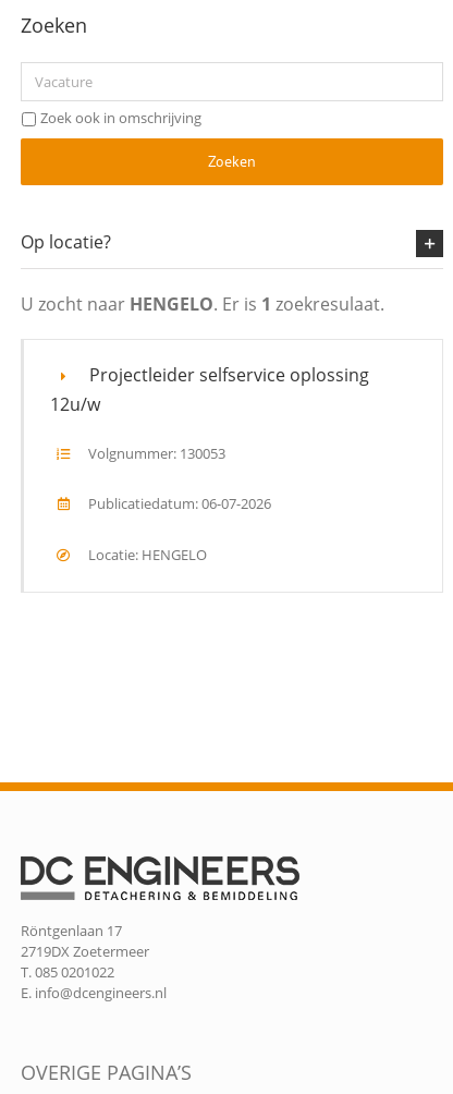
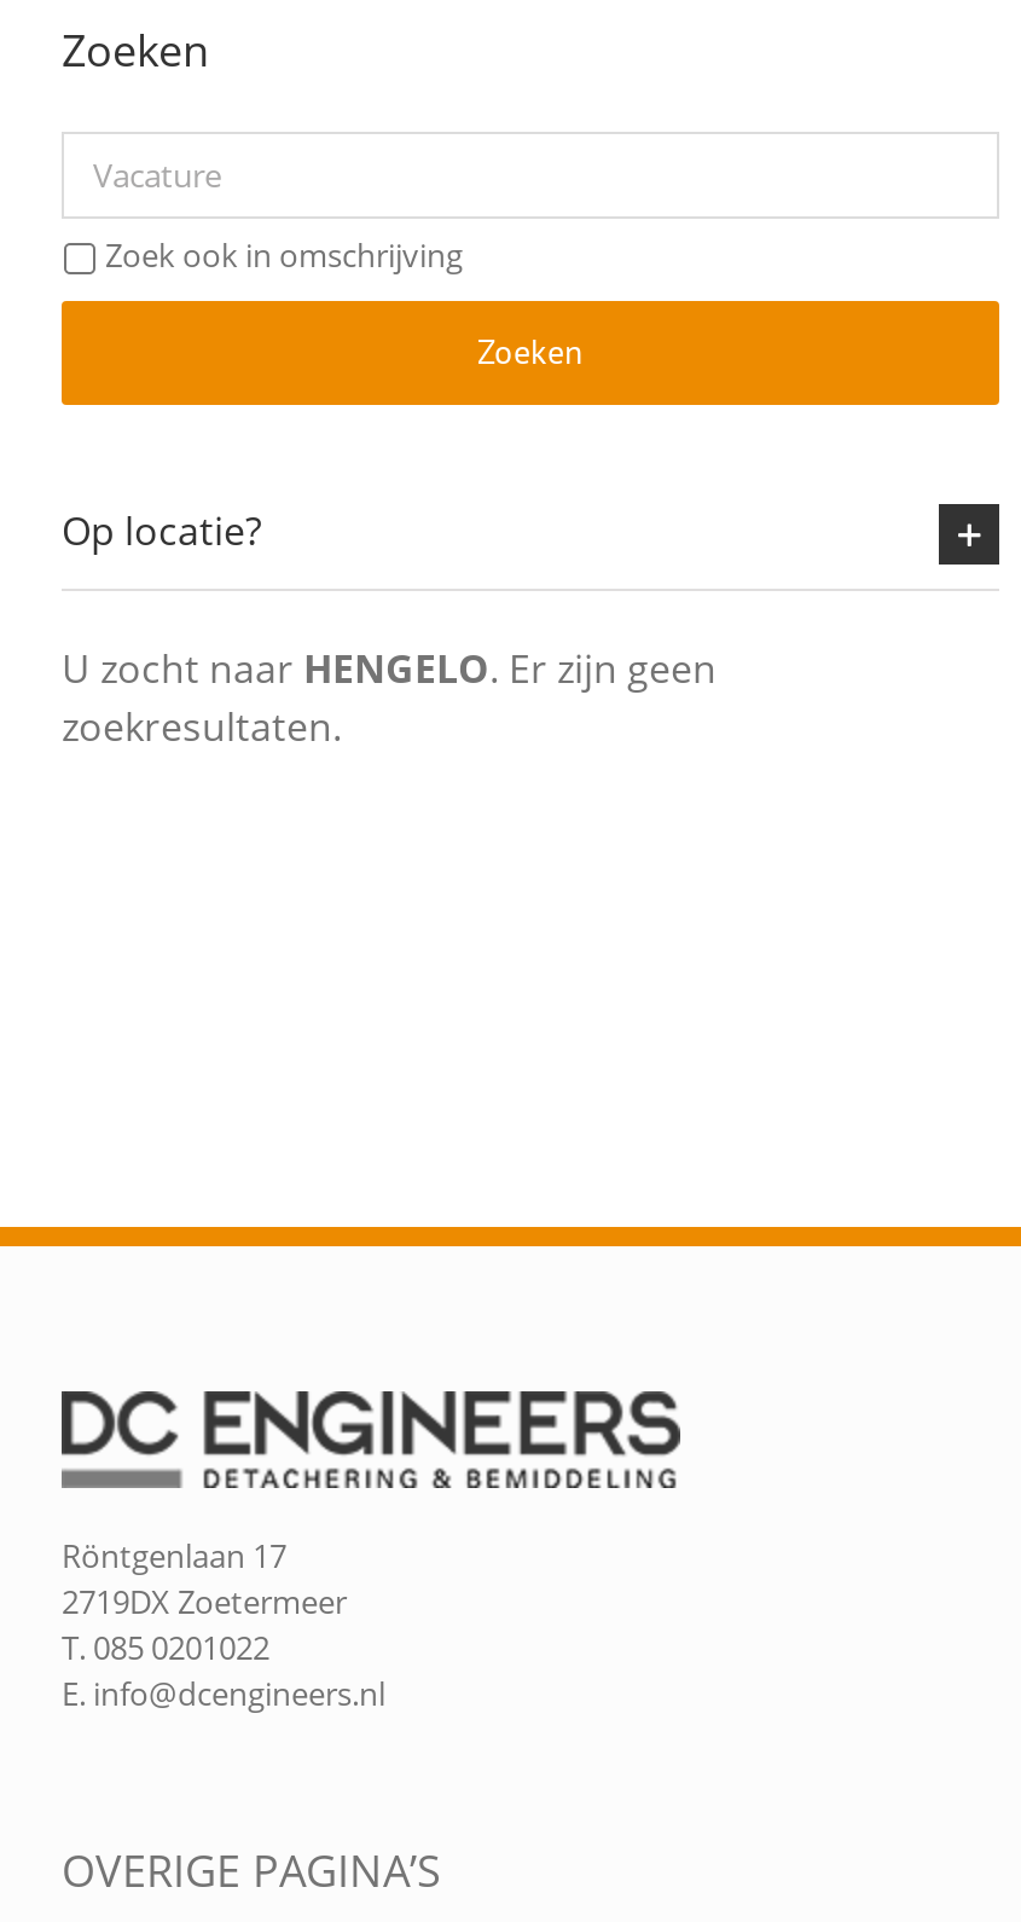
- U zocht naar HENGELO. Er is 1 zoekresulaat.
- Projectleider selfservice oplossing
- 12u/w
- Volgnummer: 130053
- Publicatiedatum: 06-07-2026
- Locatie: HENGELO
+ U zocht naar HENGELO. Er zijn geen
+ zoekresultaten.
